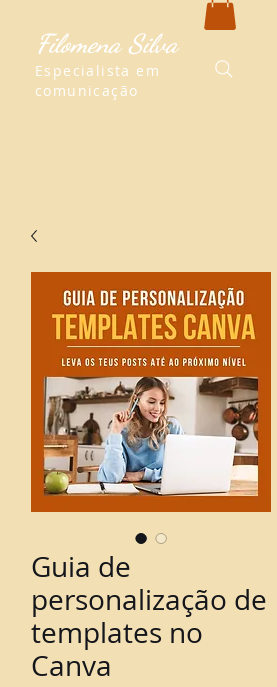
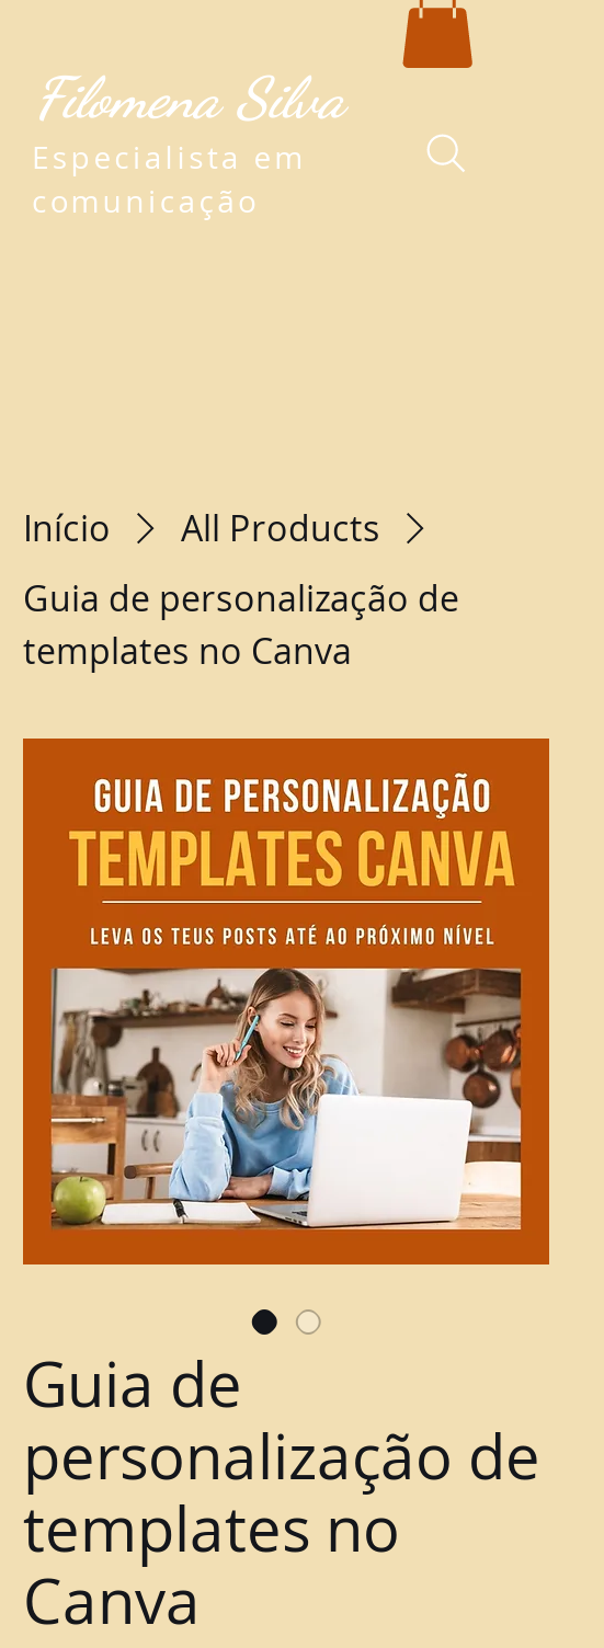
+ Início
+ All Products
+ Guia de personalização de
+ templates no Canva
